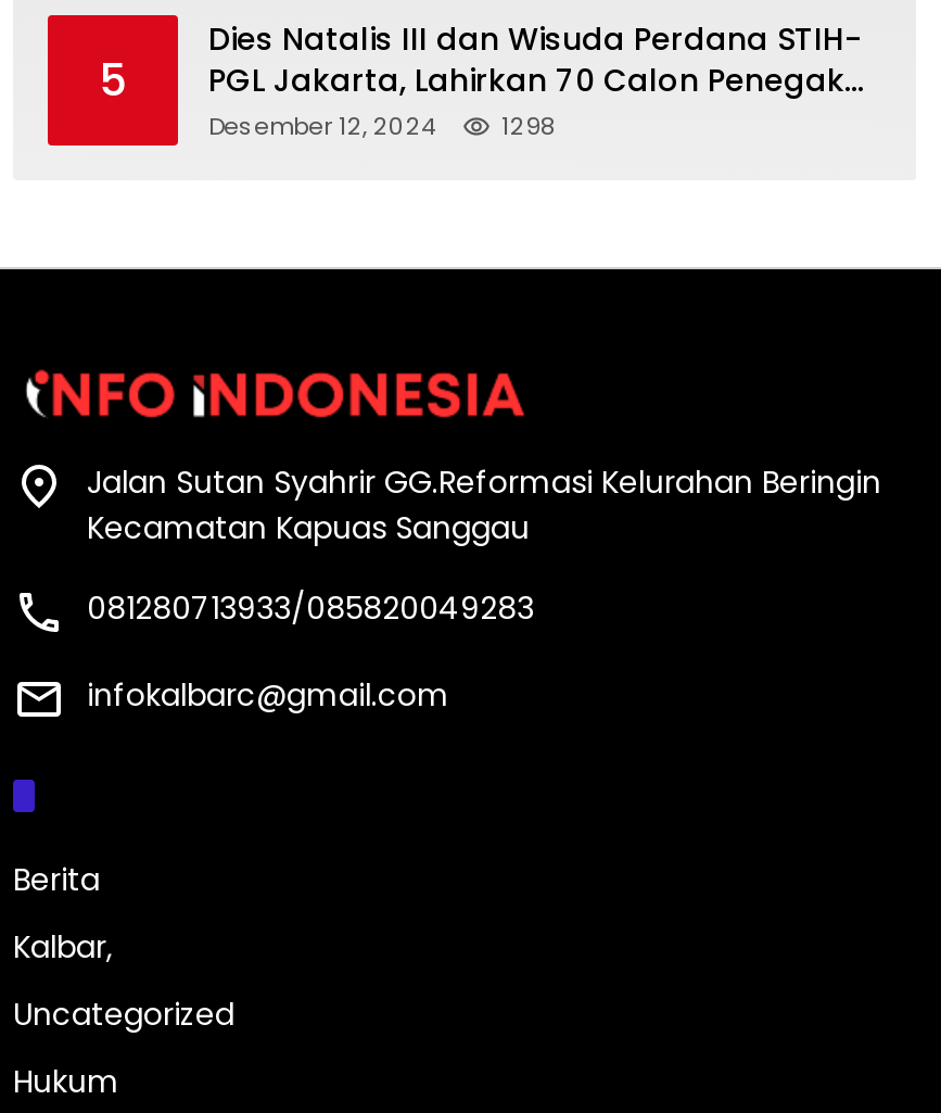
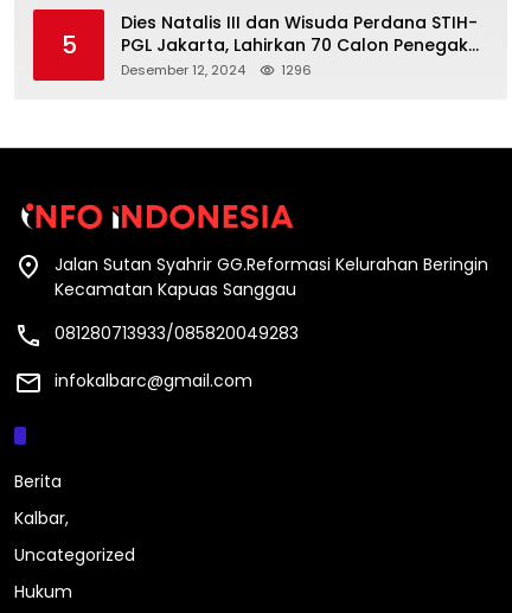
- 1298
+ 1296
